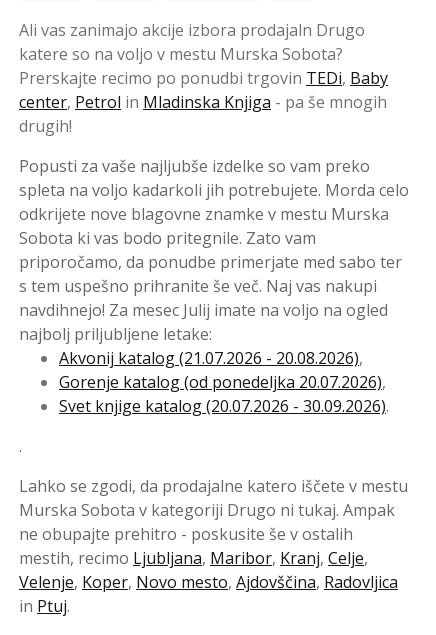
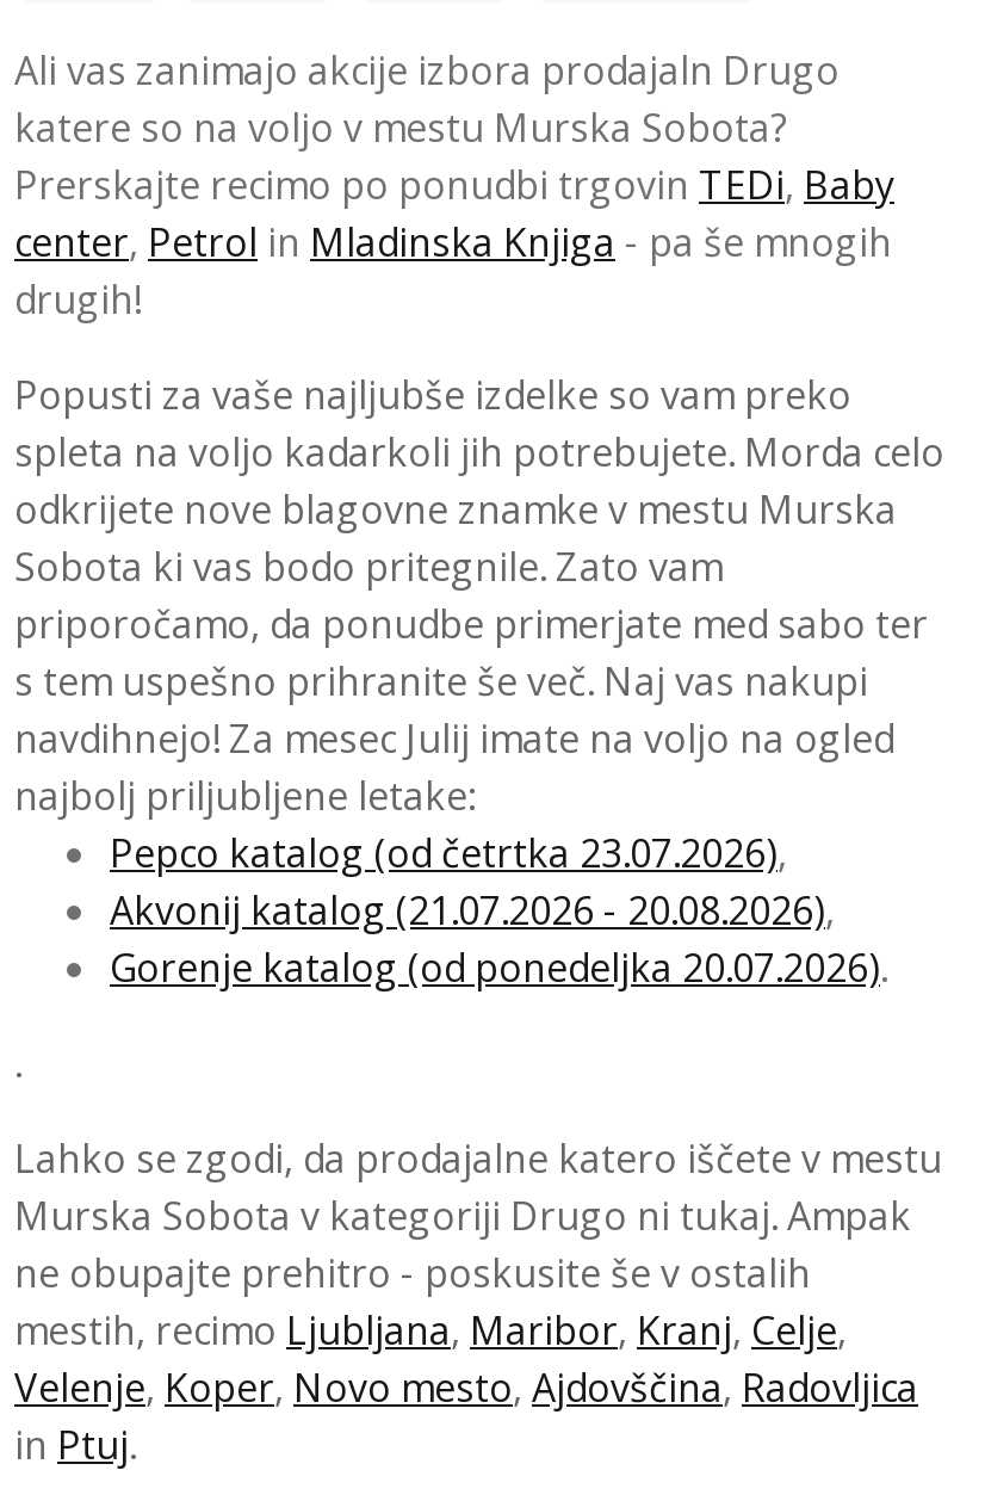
+ Pepco katalog (od četrtka 23.07.2026),

moved down: Akvonij katalog (21.07.2026 - 20.08.2026),

- Gorenje katalog (od ponedeljka 20.07.2026),
- Svet knjige katalog (20.07.2026 - 30.09.2026).
+ Gorenje katalog (od ponedeljka 20.07.2026).
